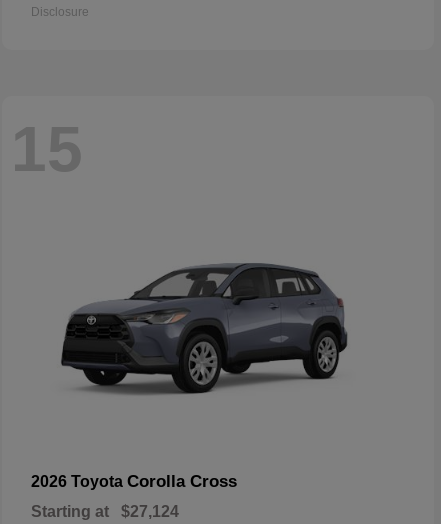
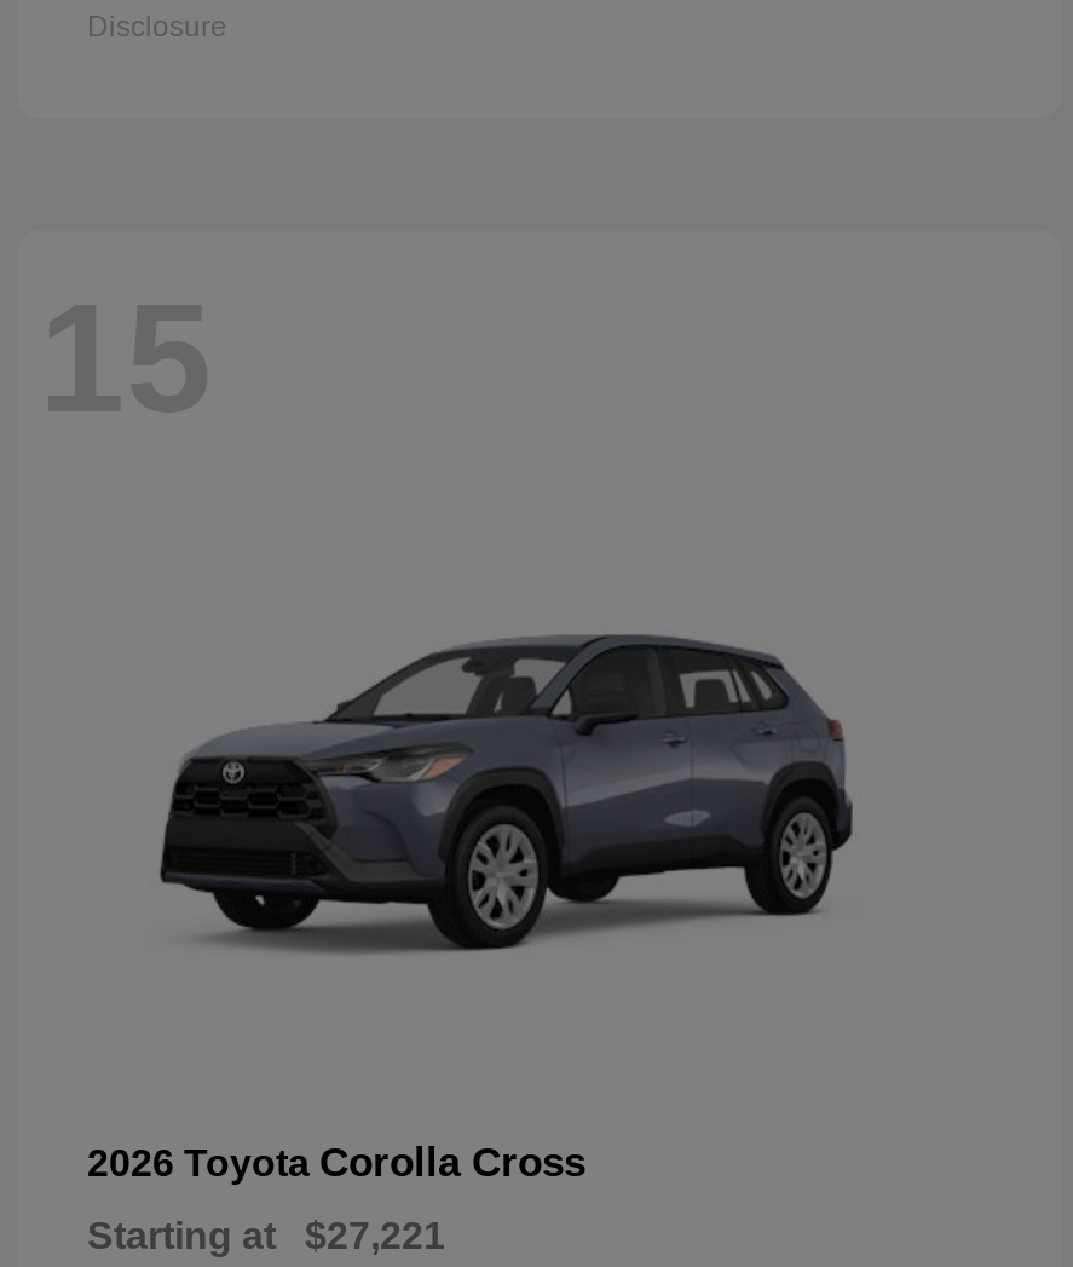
- Starting at $27,124
+ Starting at $27,221
